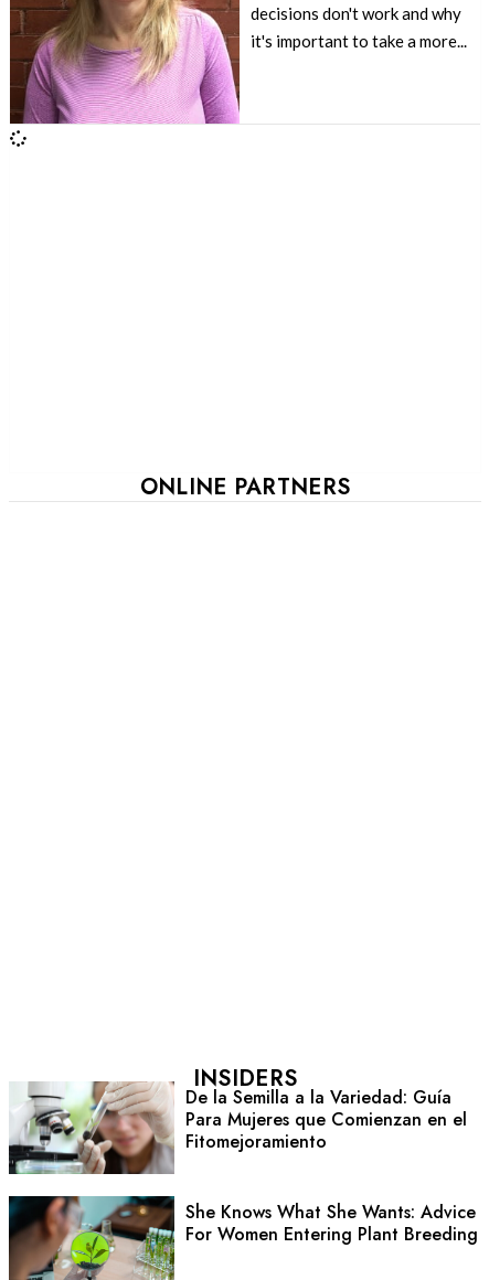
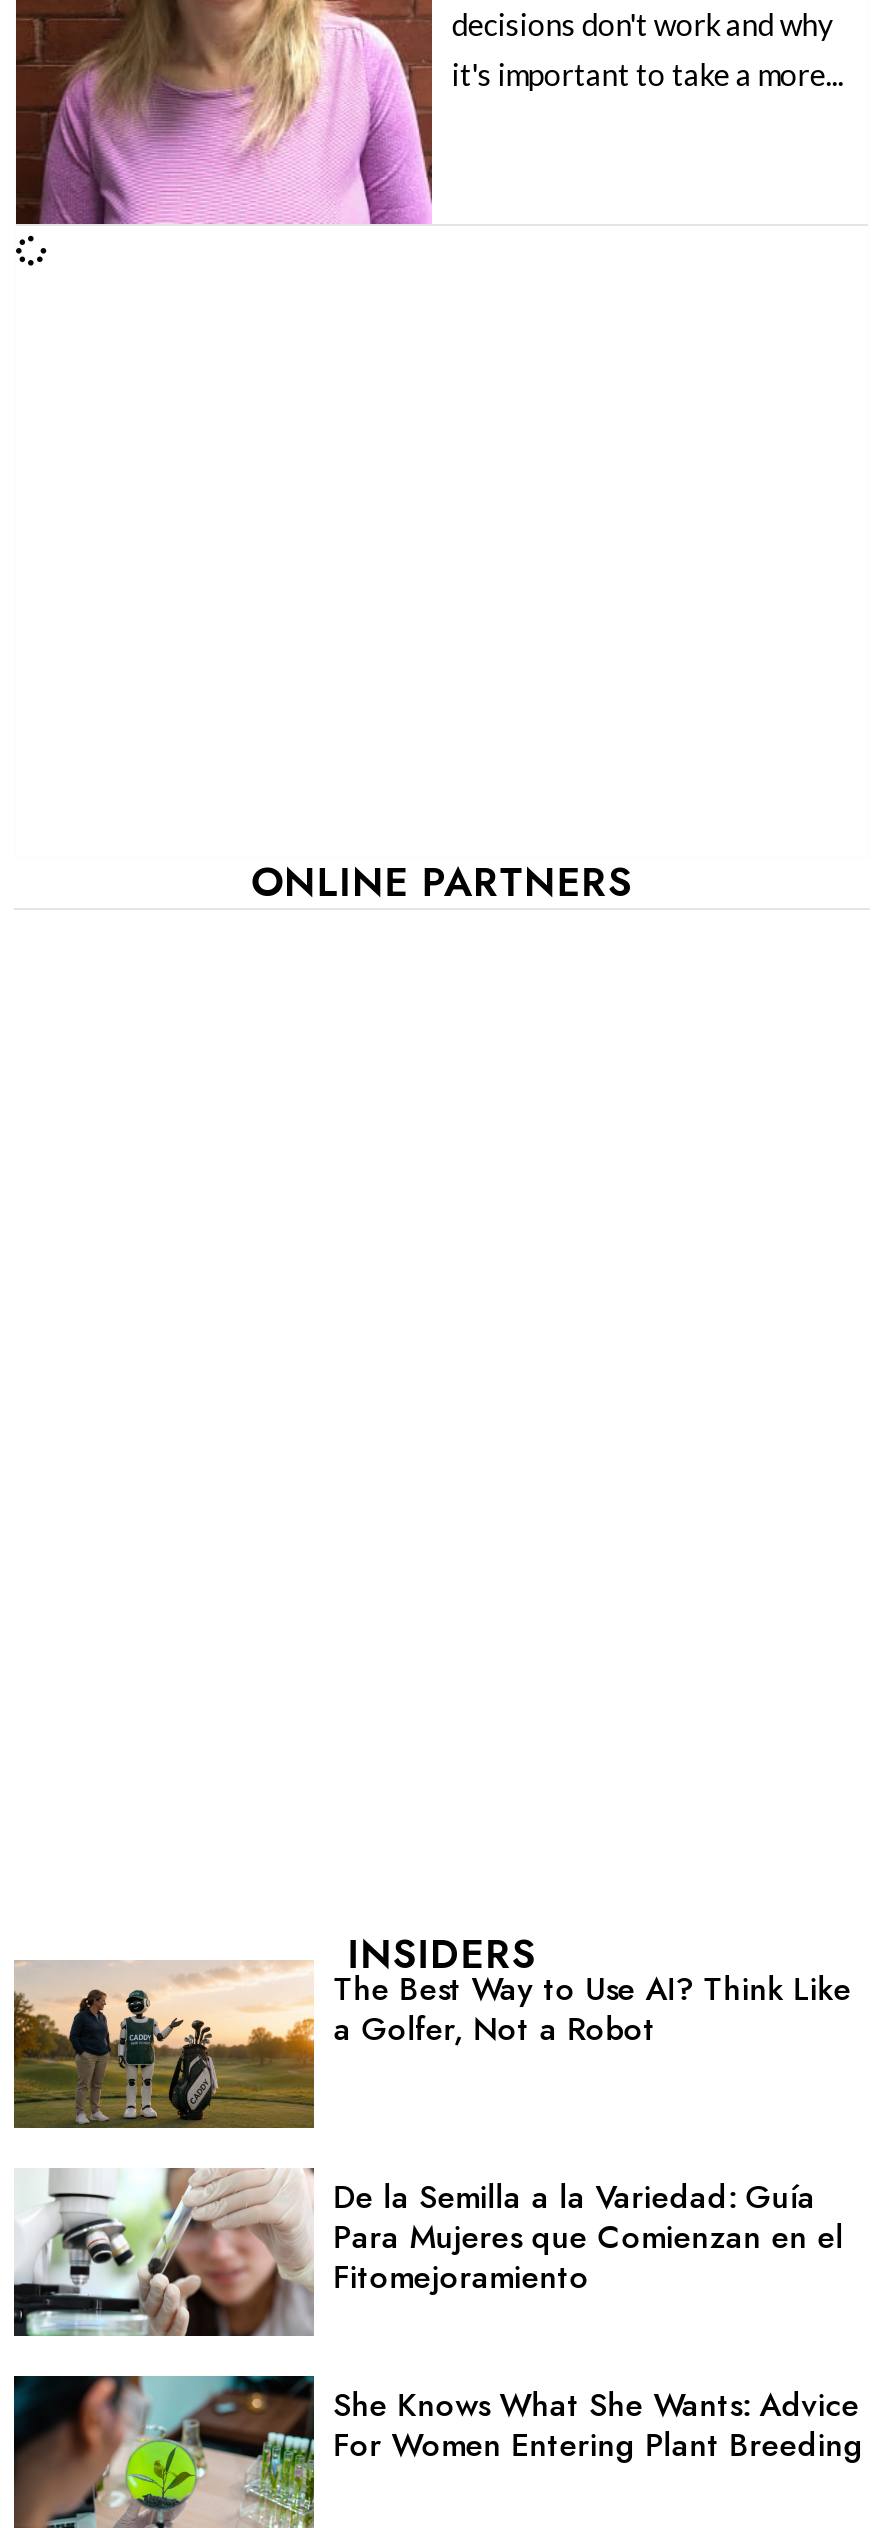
+ [image]
+ The Best Way to Use AI? Think Like
+ a Golfer, Not a Robot
